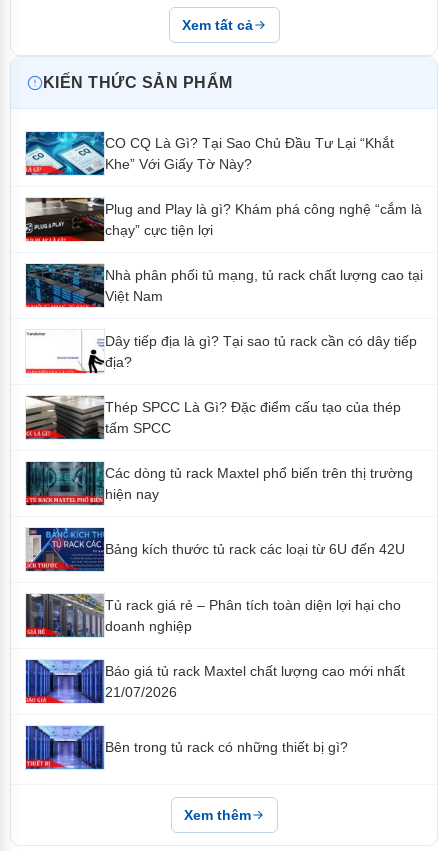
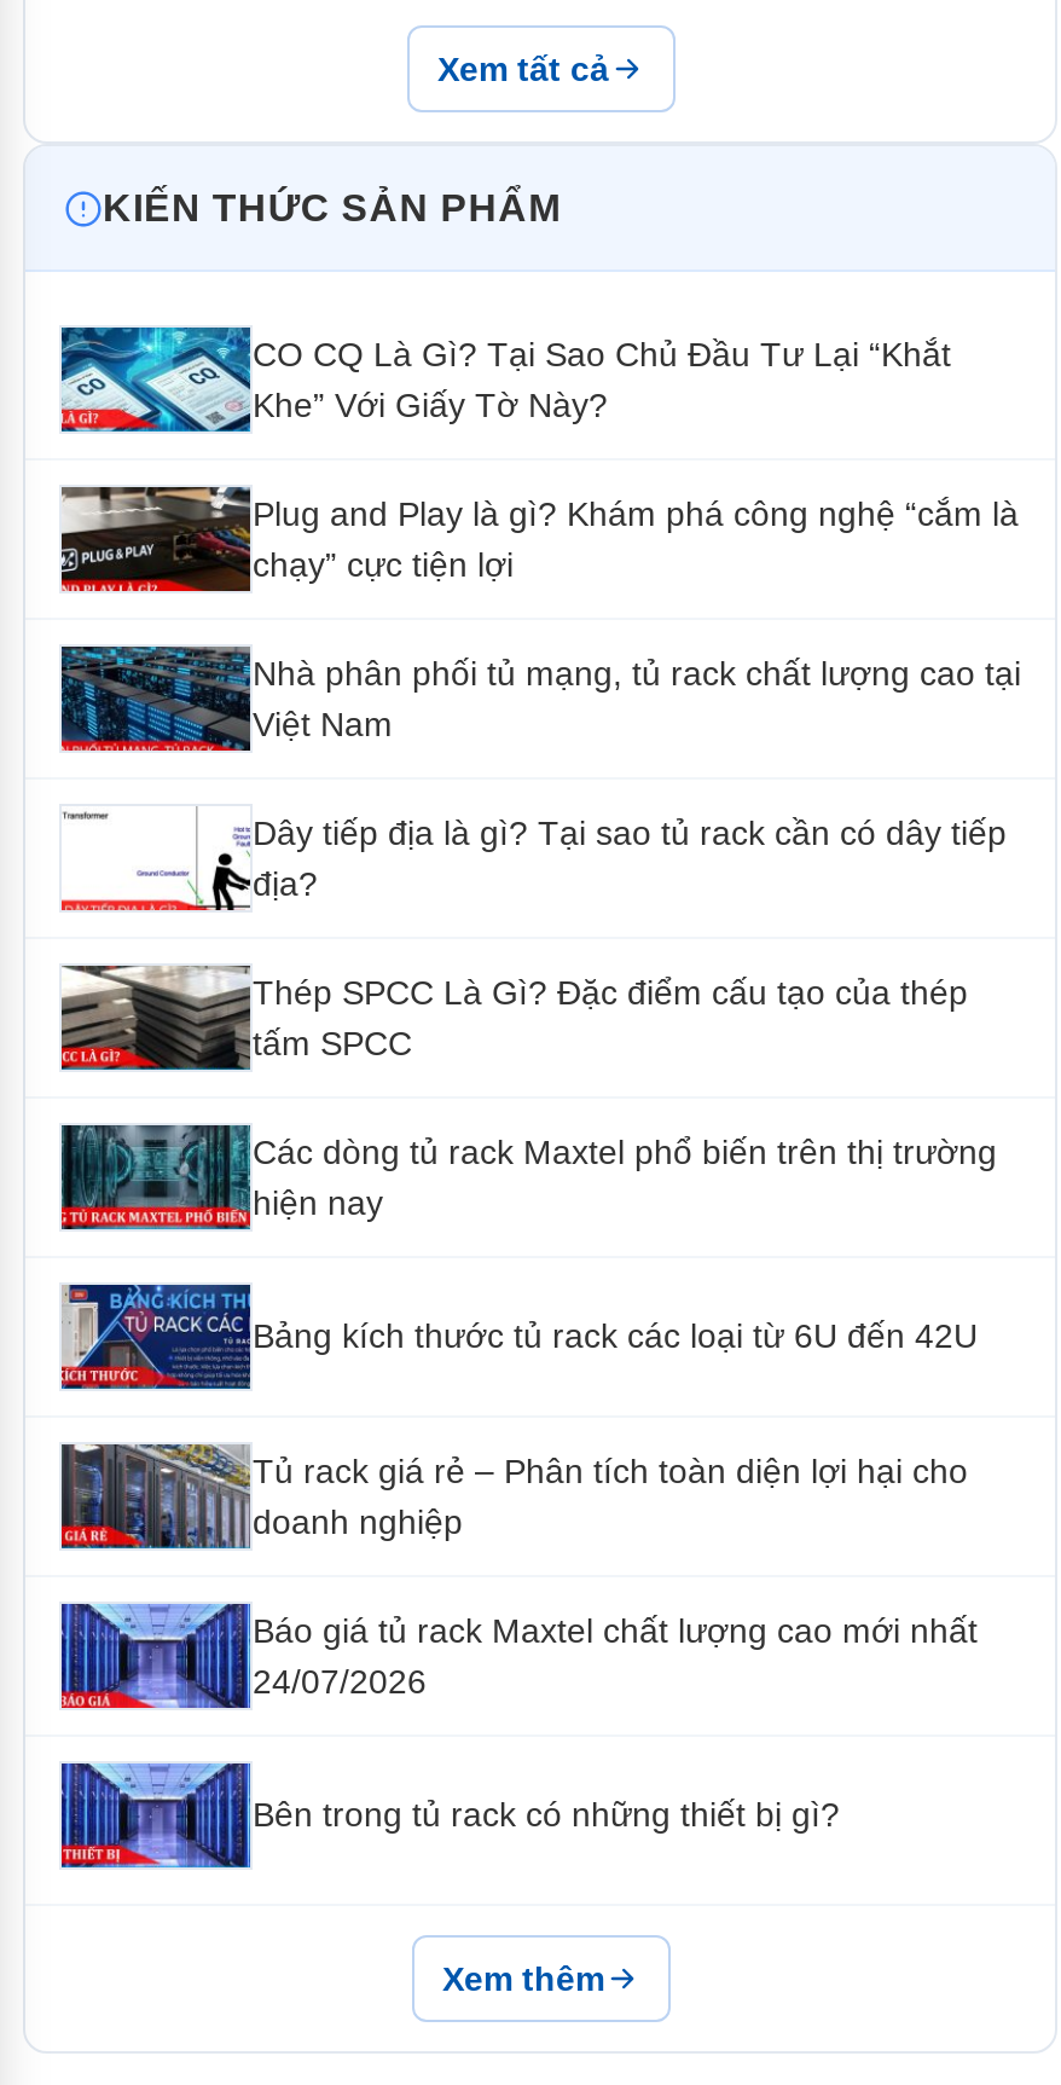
- 21/07/2026
+ 24/07/2026
